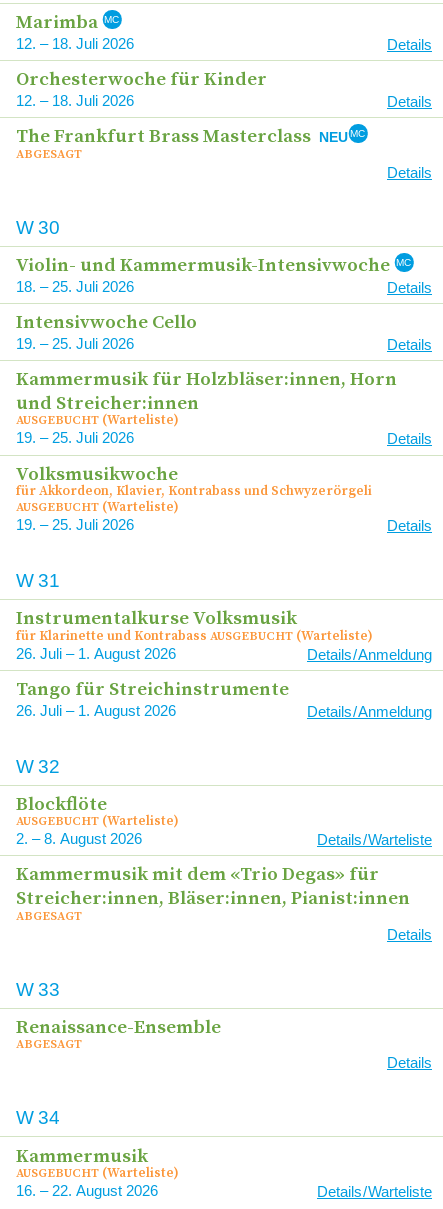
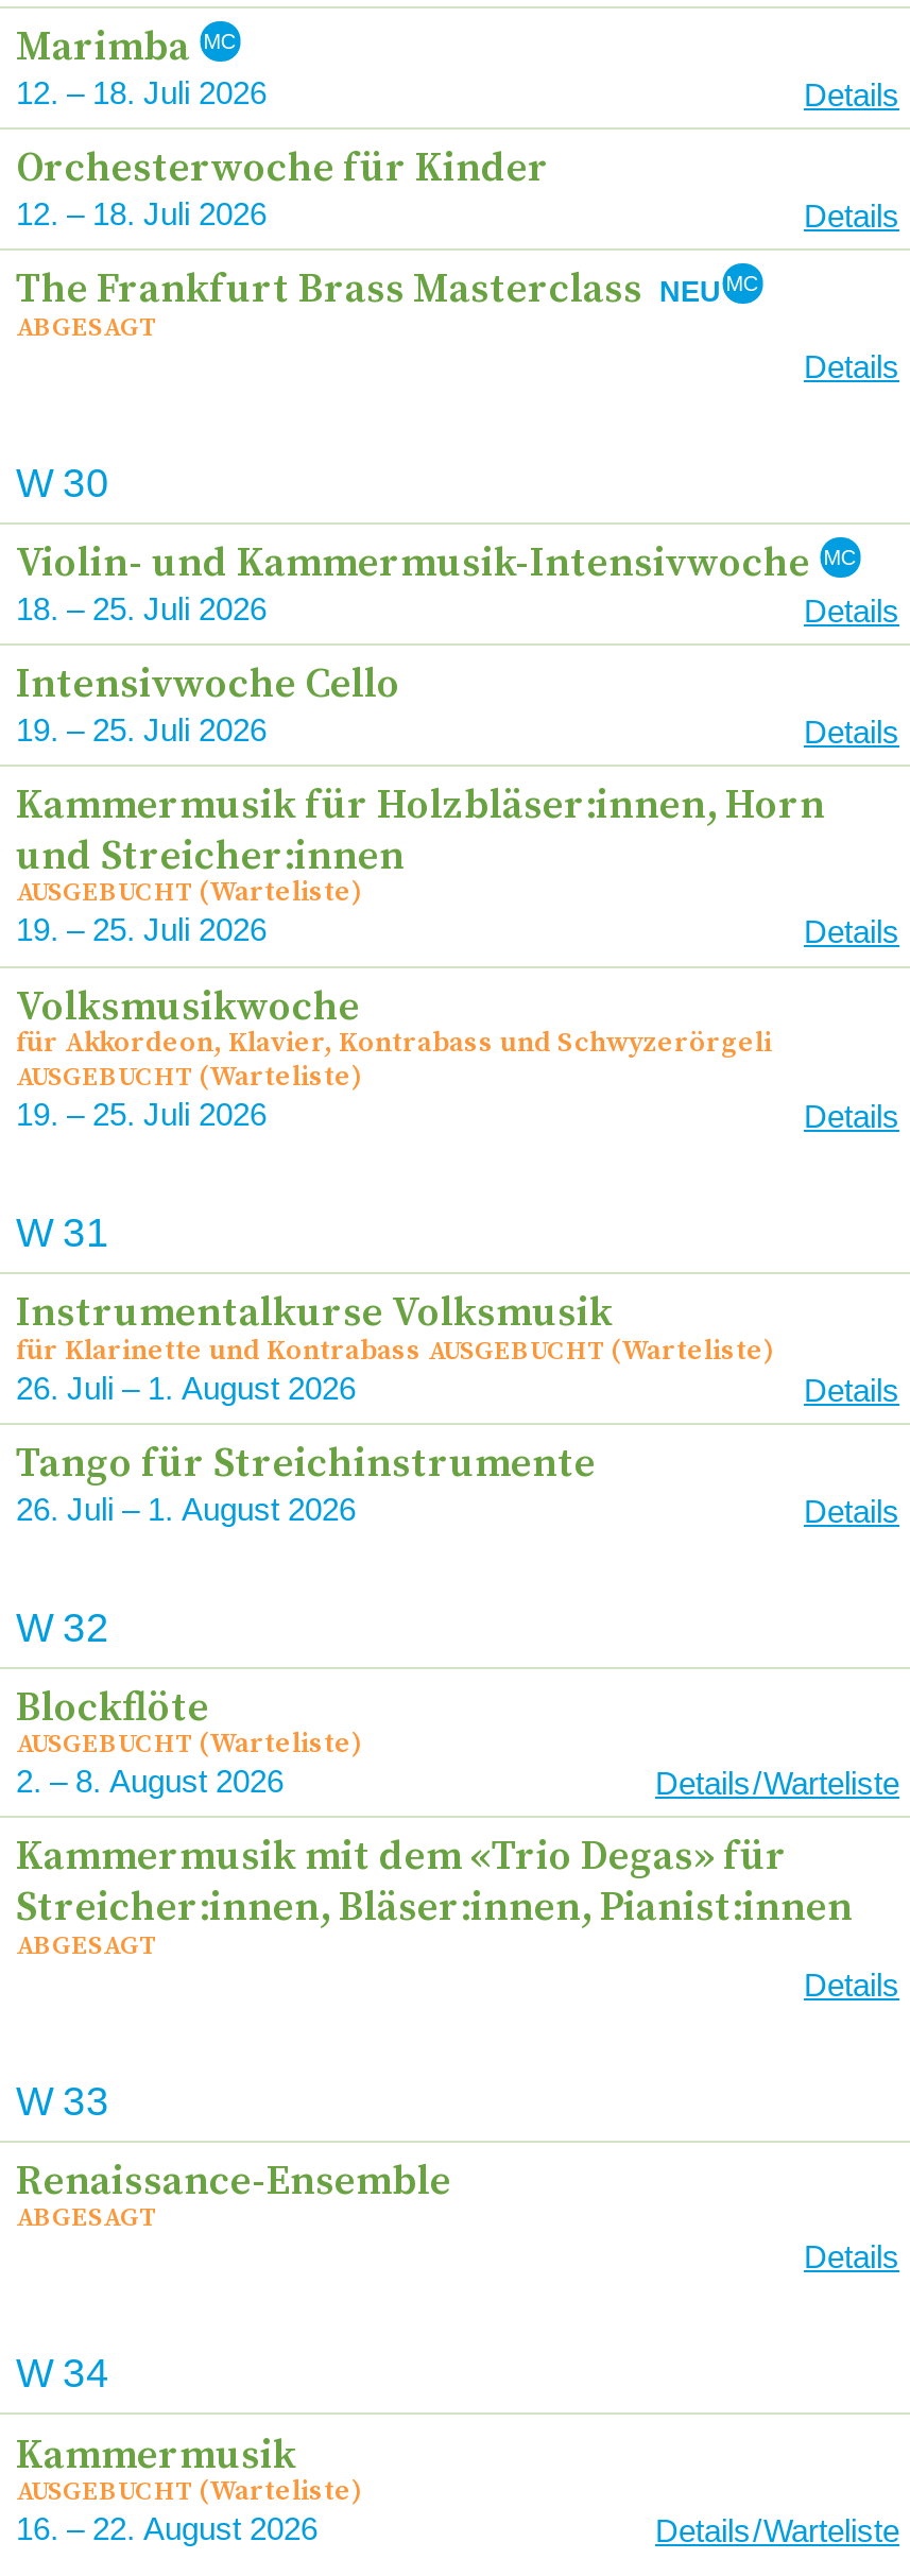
- Details / Anmeldung
+ Details

- Details / Anmeldung
+ Details
